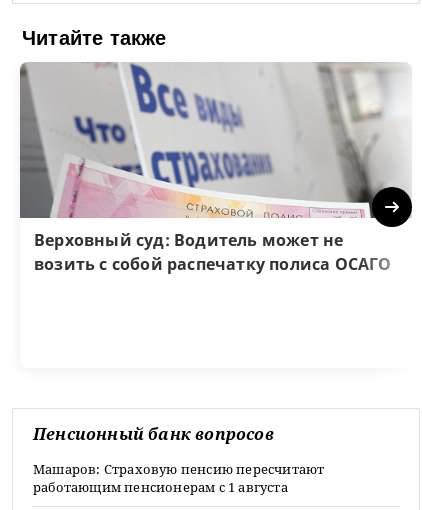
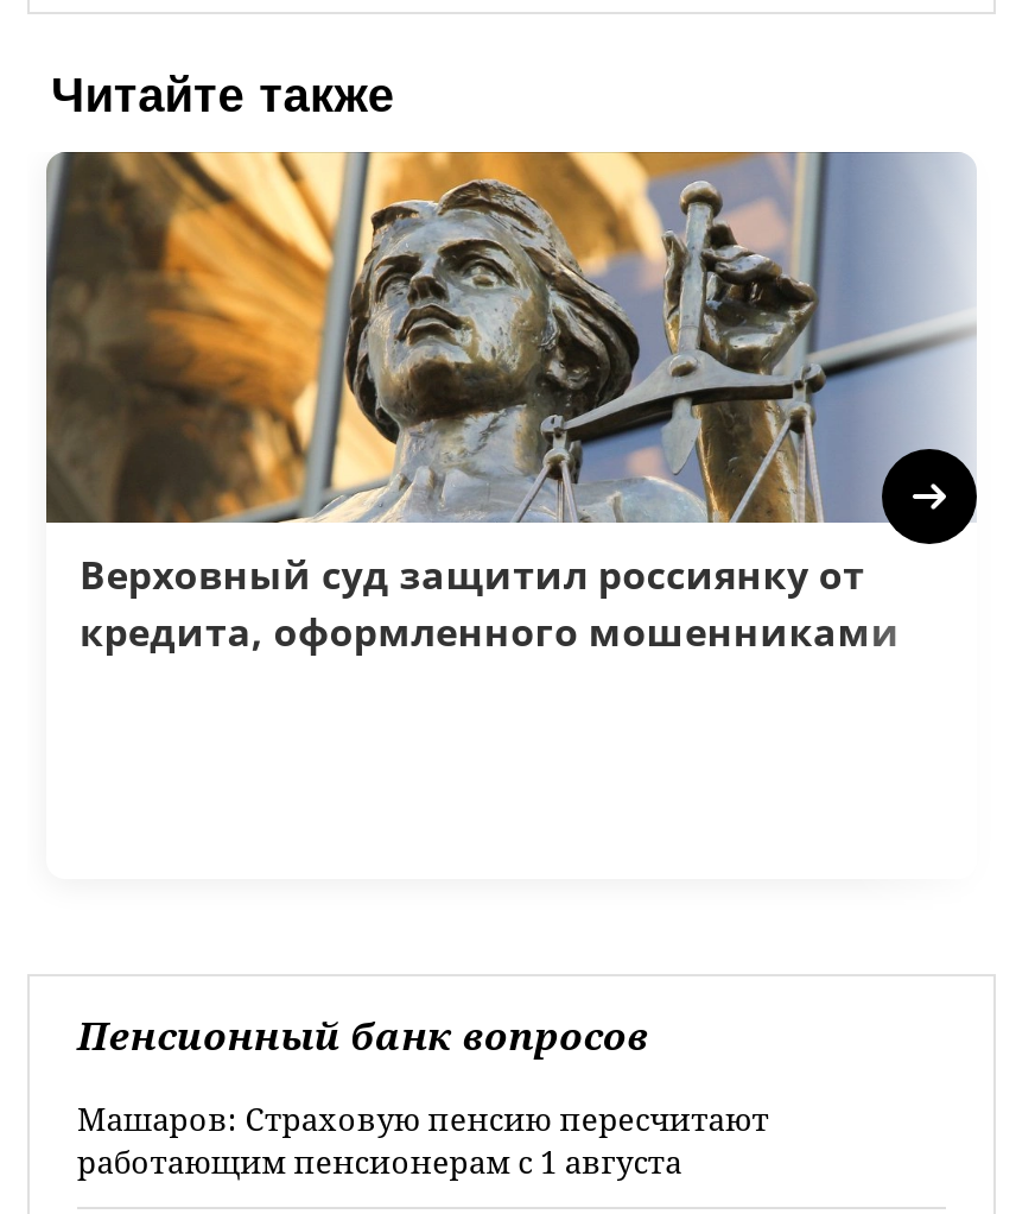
- [image]
- Верховный суд: Водитель может не
- возить с собой распечатку полиса ОСАГО
+ [image]
+ Верховный суд защитил россиянку от
+ кредита, оформленного мошенниками
